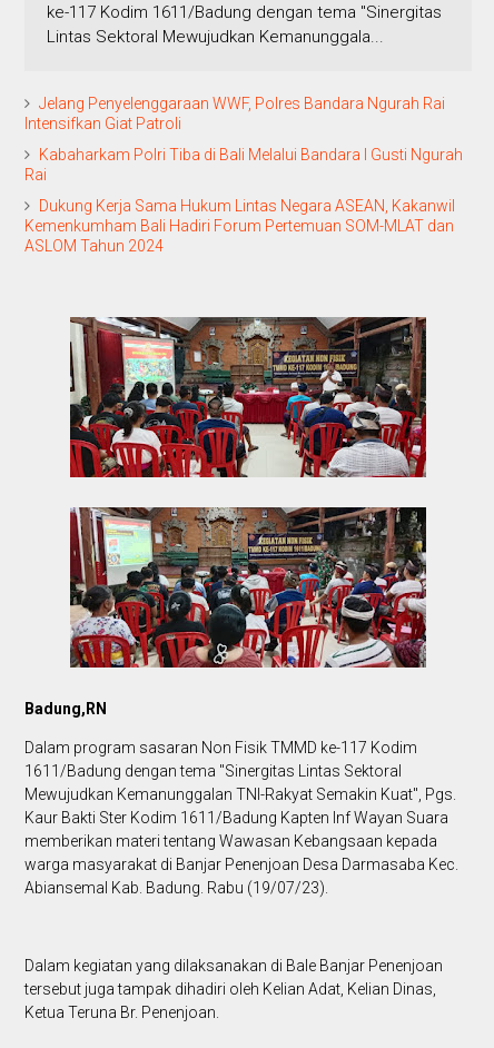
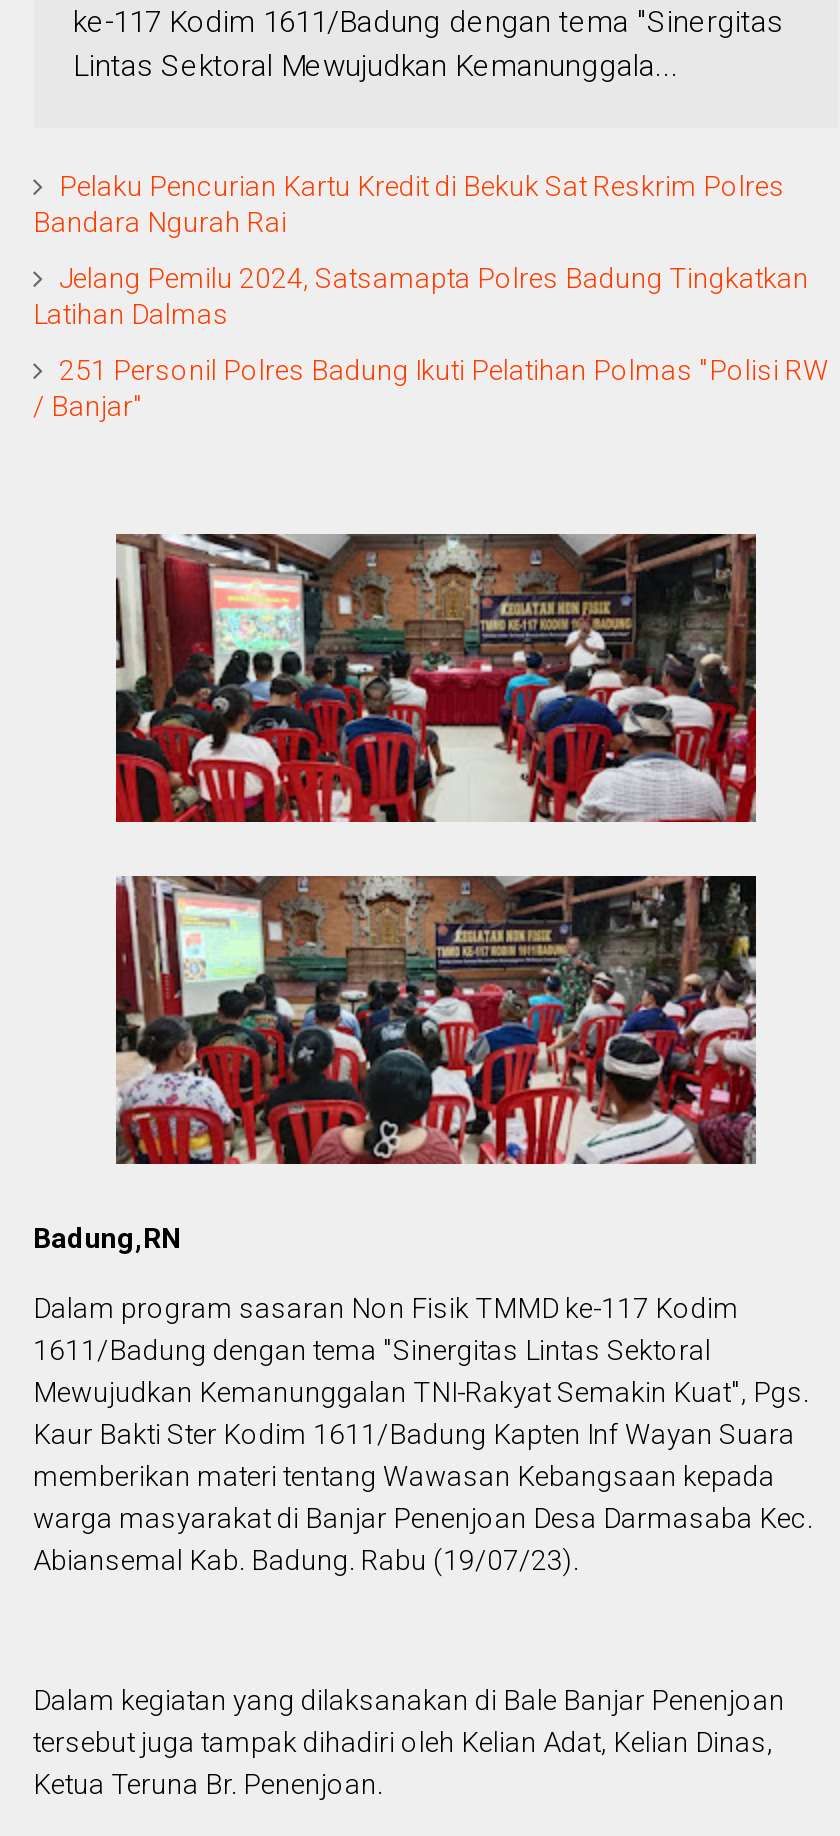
- Jelang Penyelenggaraan WWF, Polres Bandara Ngurah Rai
- Intensifkan Giat Patroli
+ Pelaku Pencurian Kartu Kredit di Bekuk Sat Reskrim Polres
+ Bandara Ngurah Rai

- Kabaharkam Polri Tiba di Bali Melalui Bandara I Gusti Ngurah
- Rai
+ Jelang Pemilu 2024, Satsamapta Polres Badung Tingkatkan
+ Latihan Dalmas

- Dukung Kerja Sama Hukum Lintas Negara ASEAN, Kakanwil
- Kemenkumham Bali Hadiri Forum Pertemuan SOM-MLAT dan
- ASLOM Tahun 2024
+ 251 Personil Polres Badung Ikuti Pelatihan Polmas "Polisi RW
+ / Banjar"
